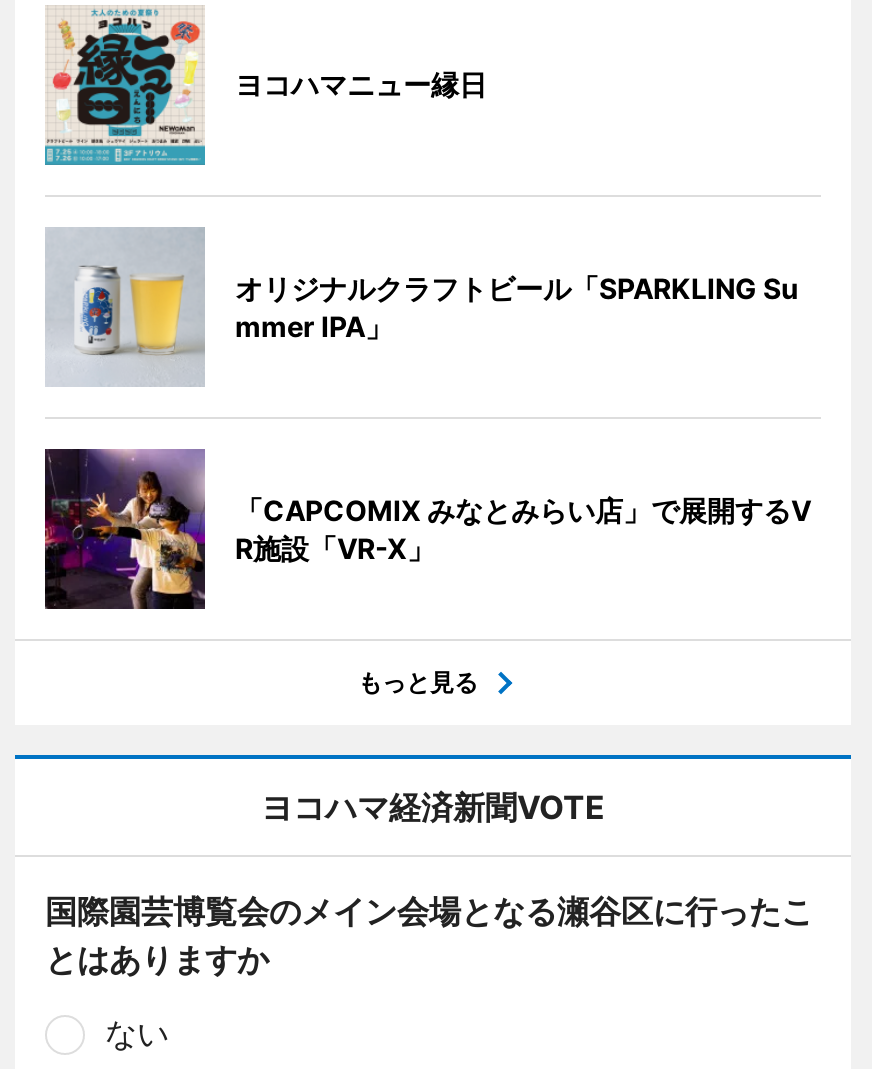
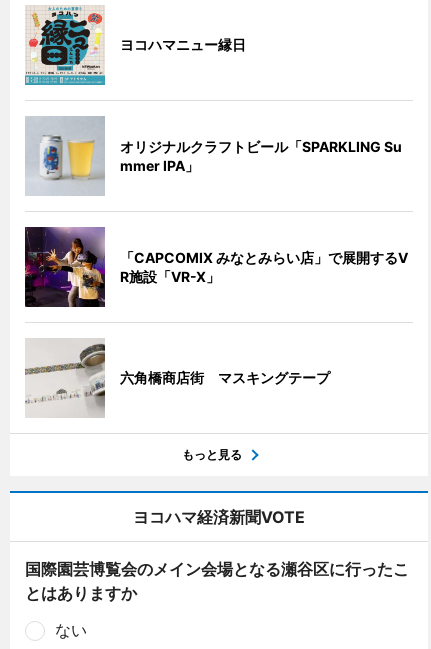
+ [image]
+ 六角橋商店街 マスキングテープ
